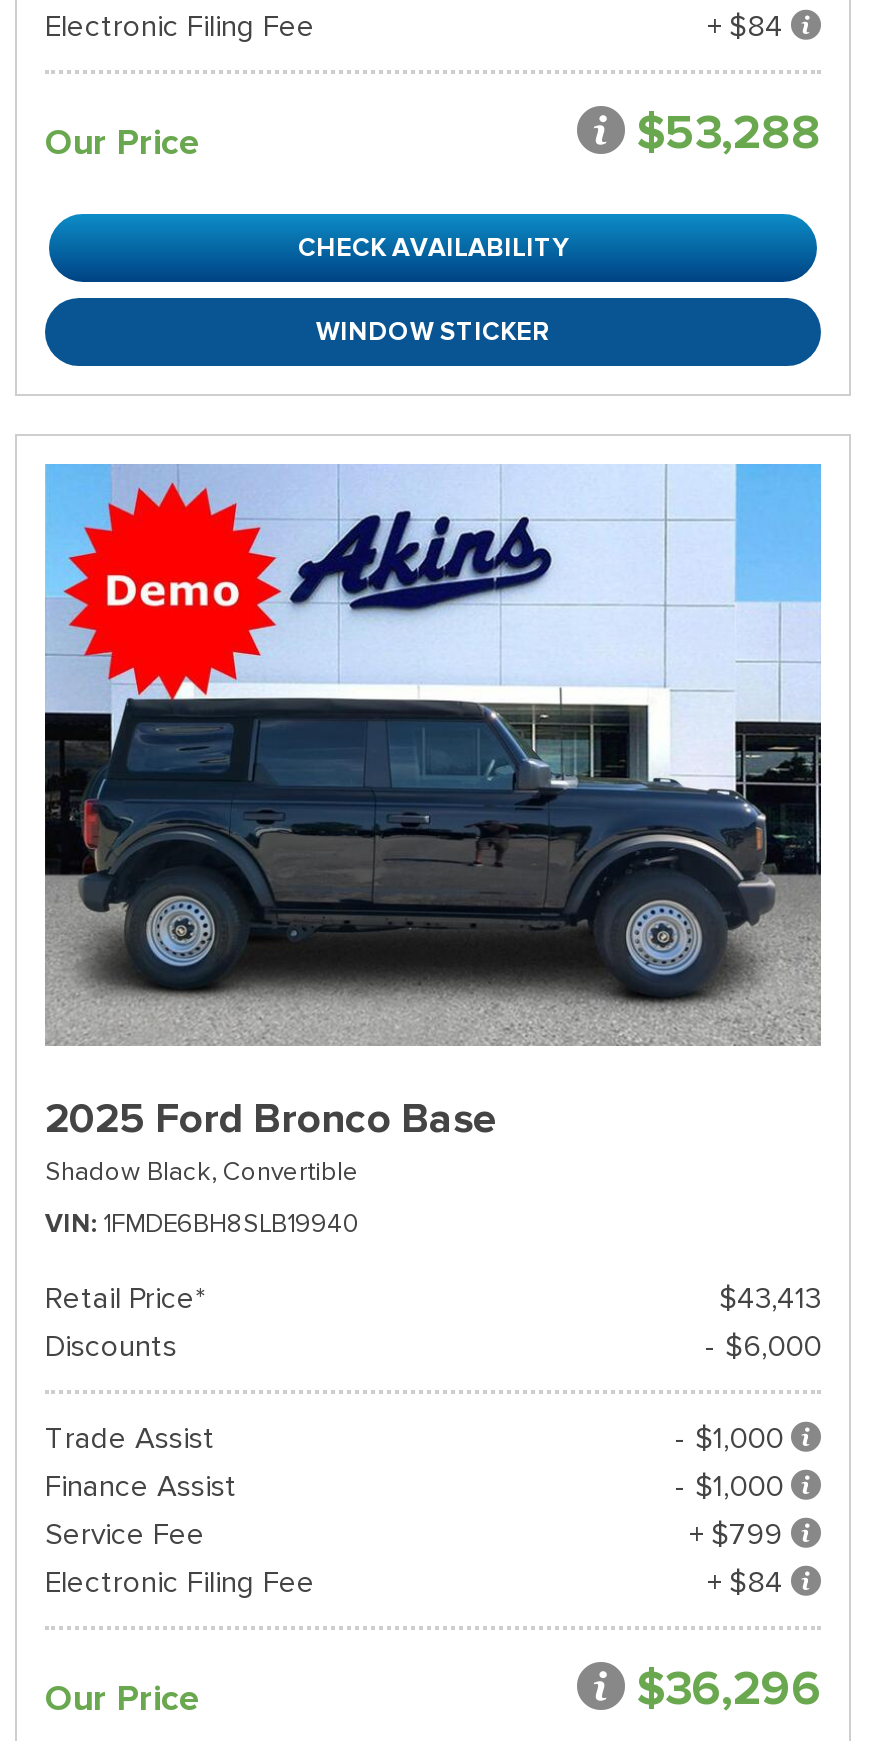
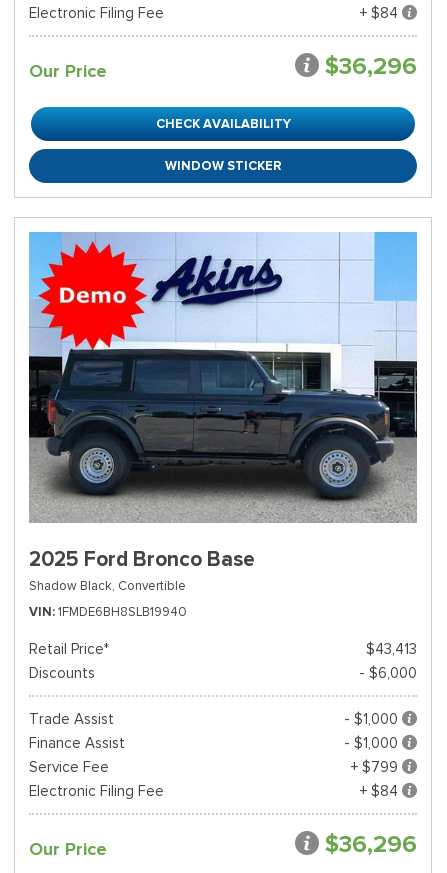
- $53,288
+ $36,296
